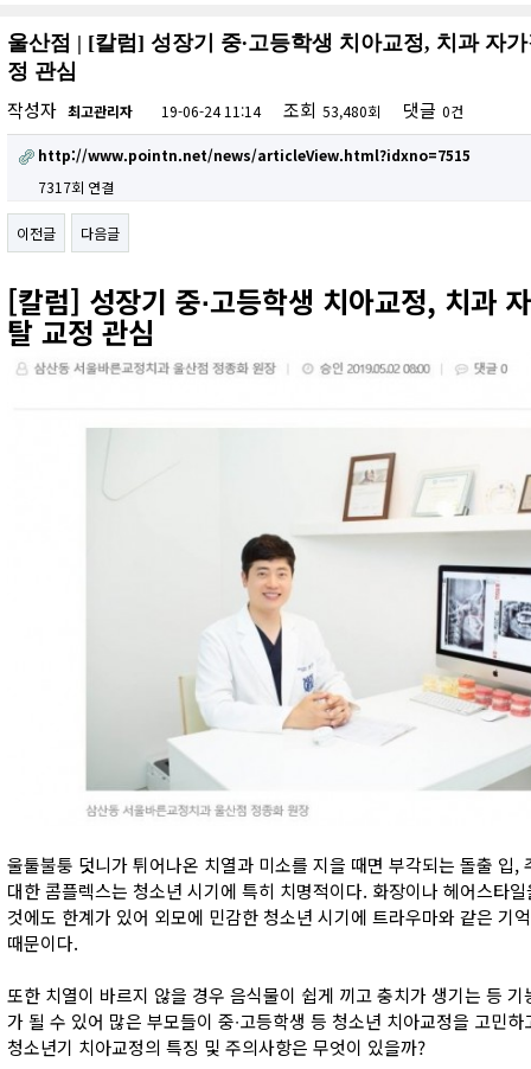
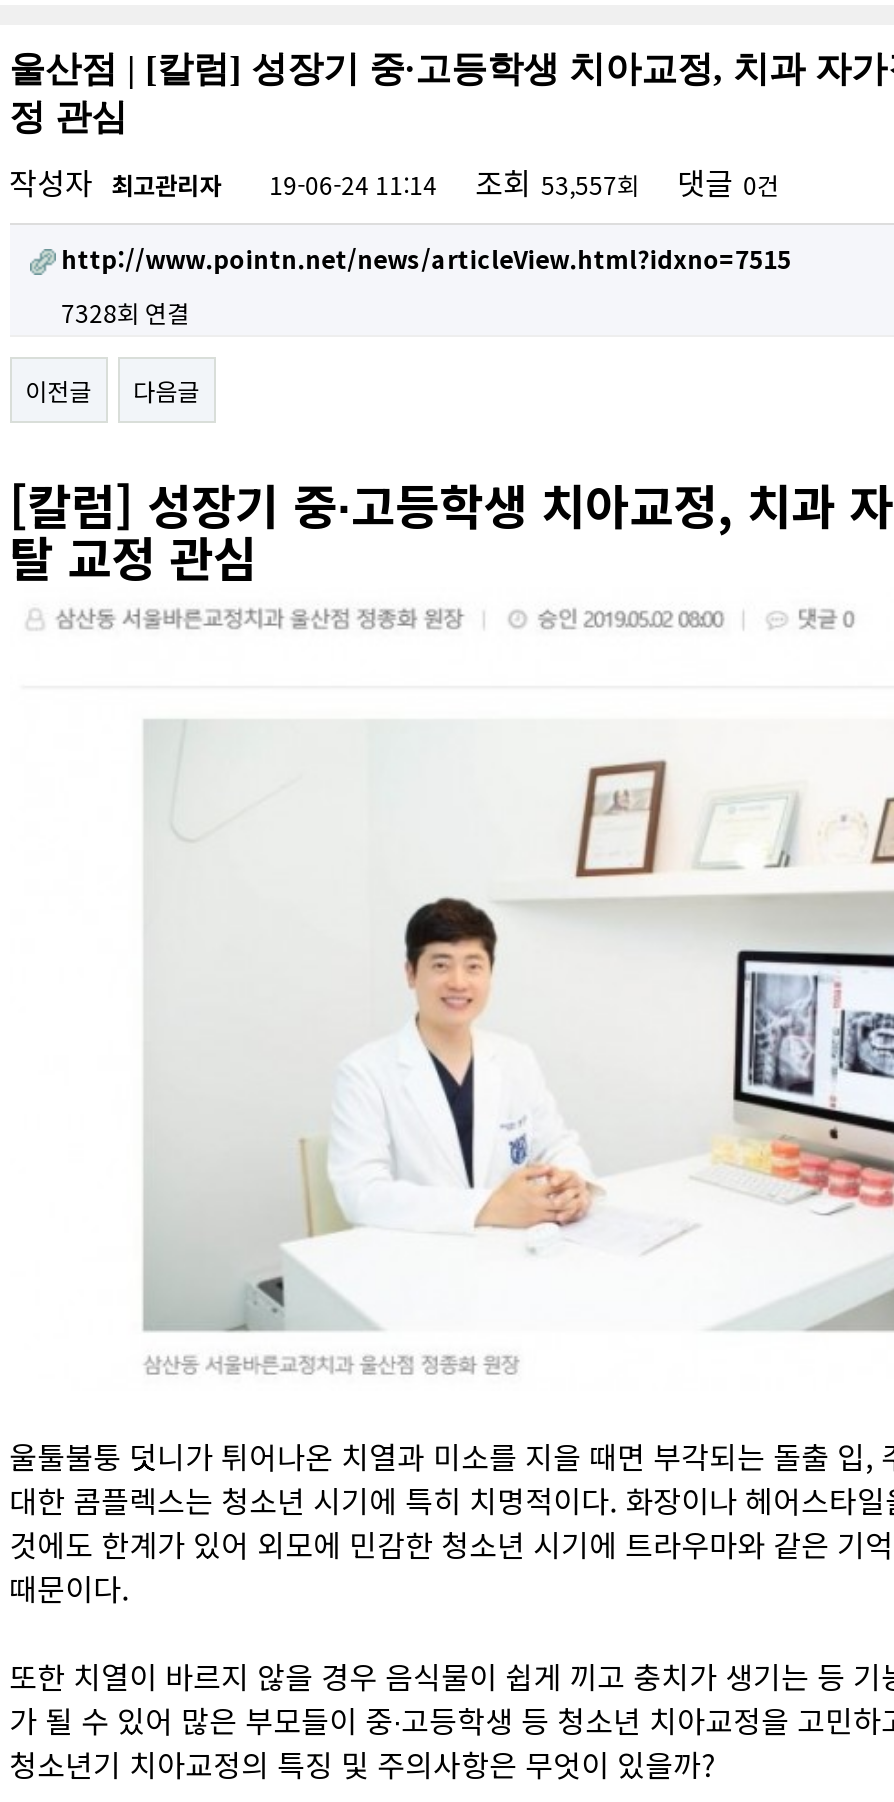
- 작성자 최고관리자 19-06-24 11:14 조회 53,480회 댓글 0건
+ 작성자 최고관리자 19-06-24 11:14 조회 53,557회 댓글 0건

- 7317회 연결
+ 7328회 연결
